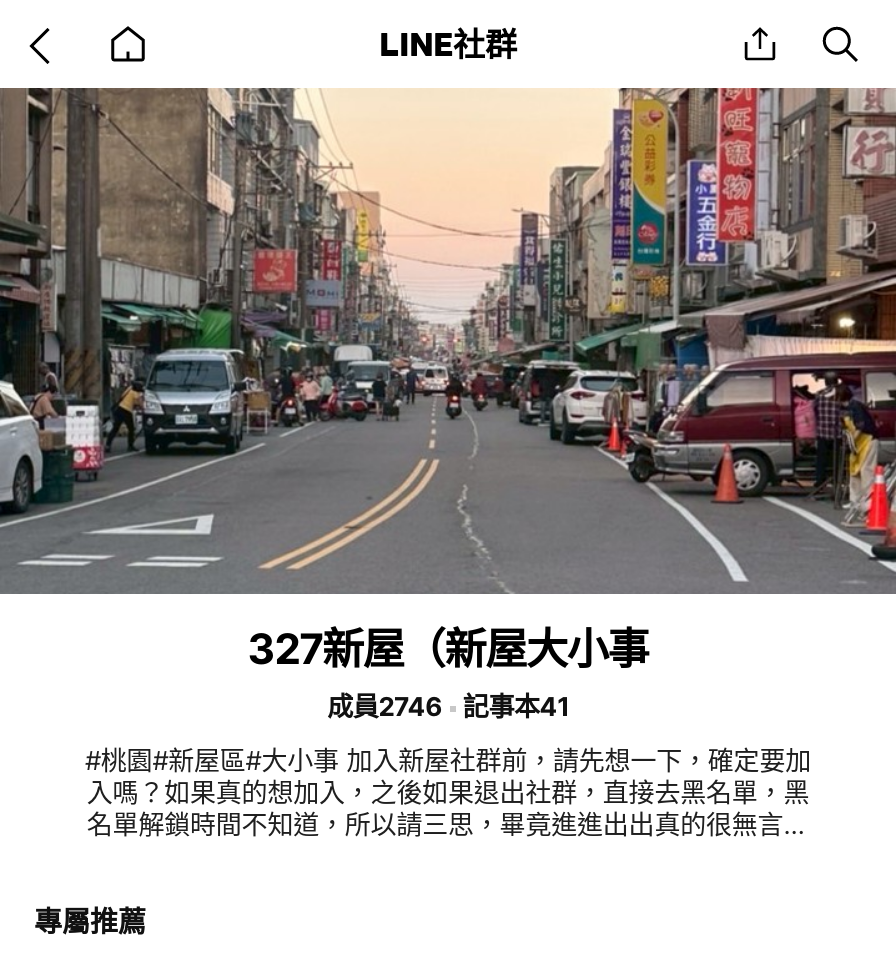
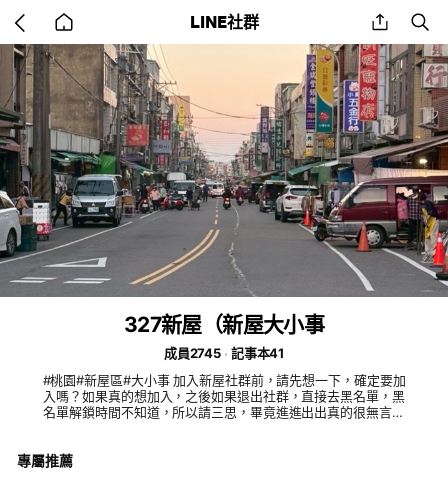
- 成員2746 記事本41
+ 成員2745 記事本41
